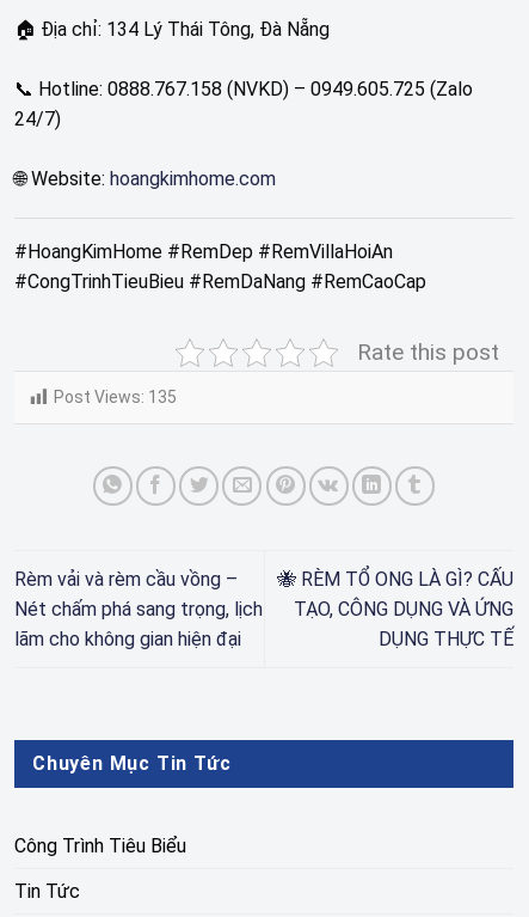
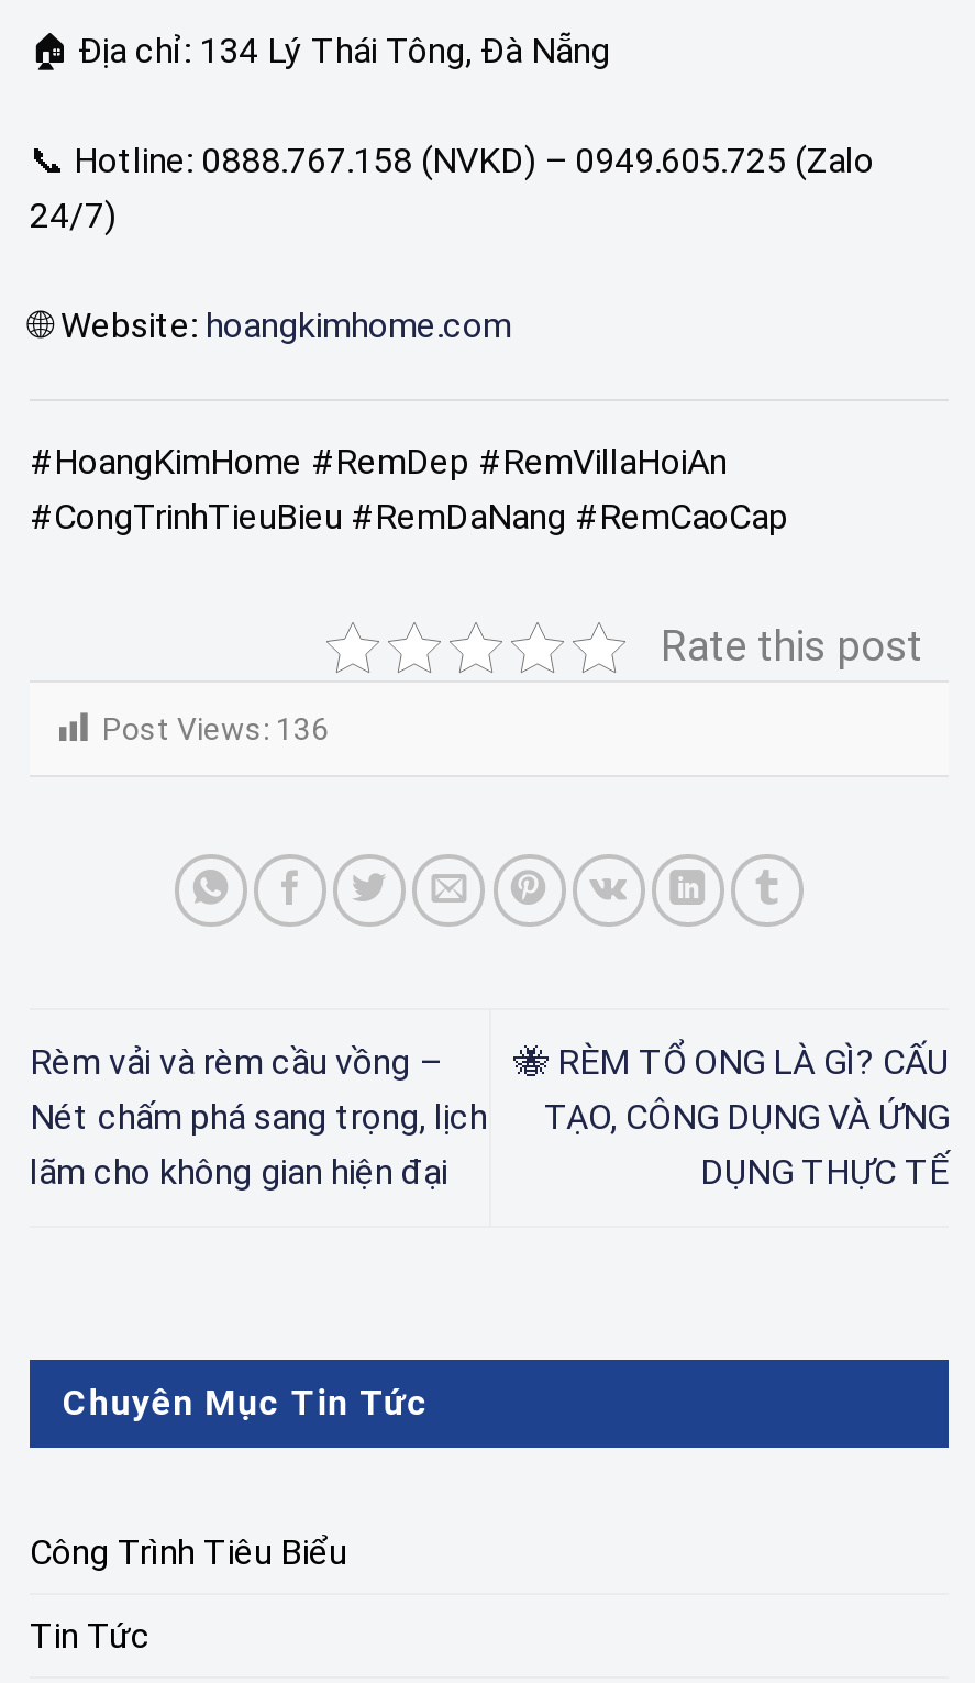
- Post Views: 135
+ Post Views: 136
